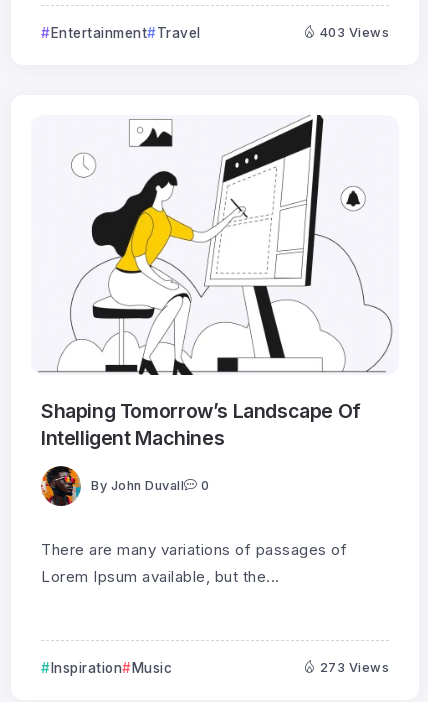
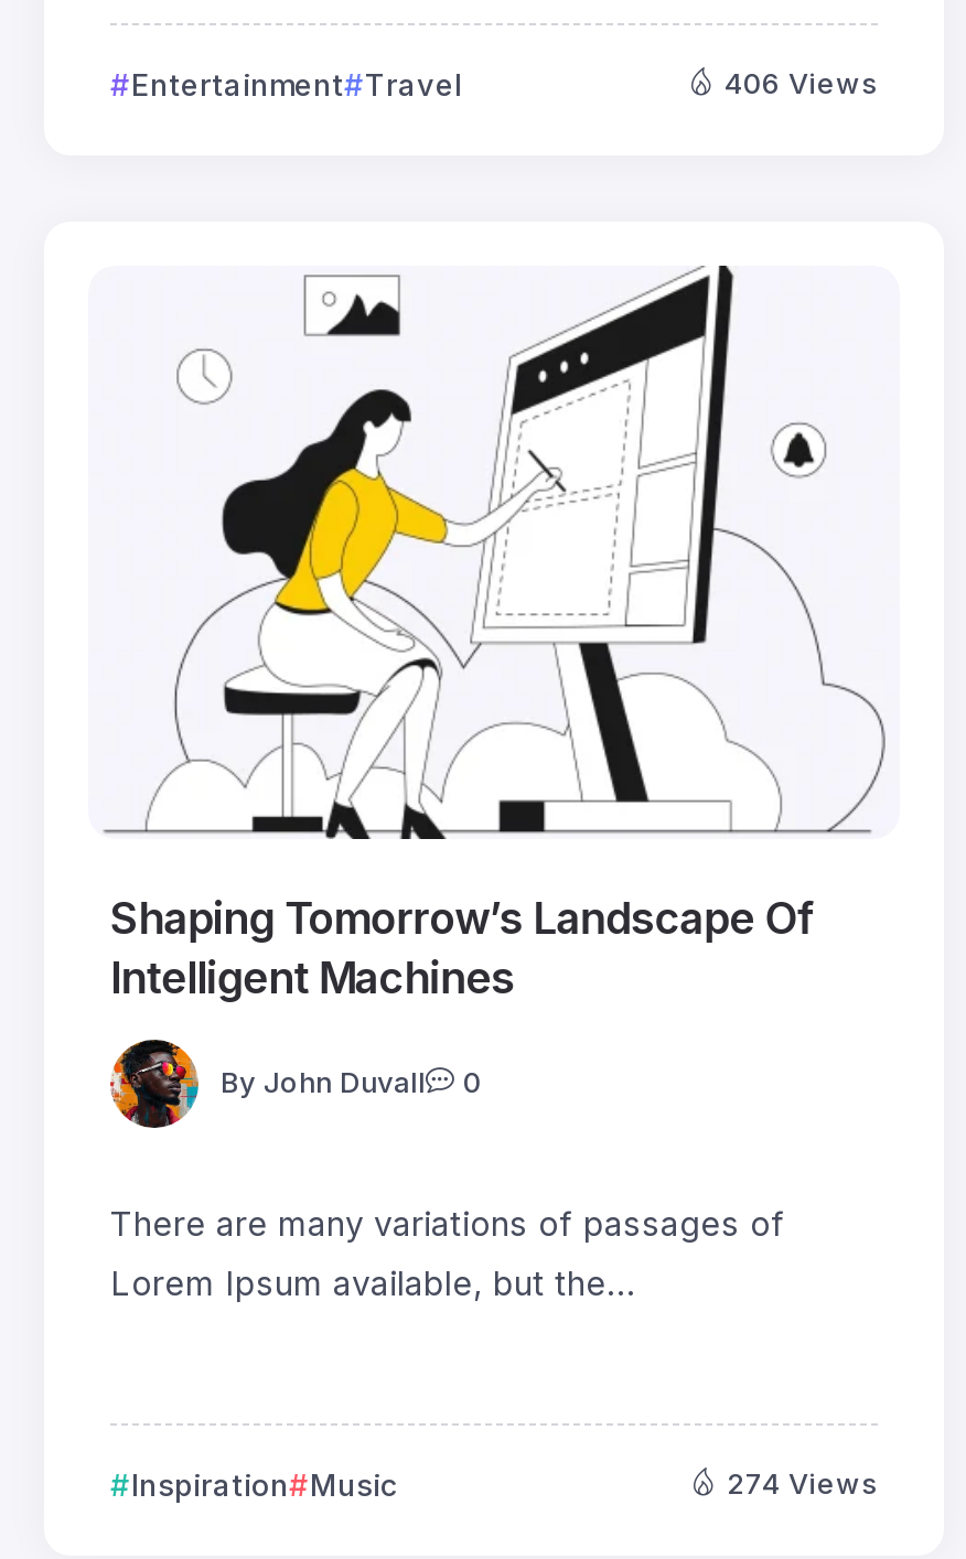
- 403 Views
+ 406 Views

- 273 Views
+ 274 Views
